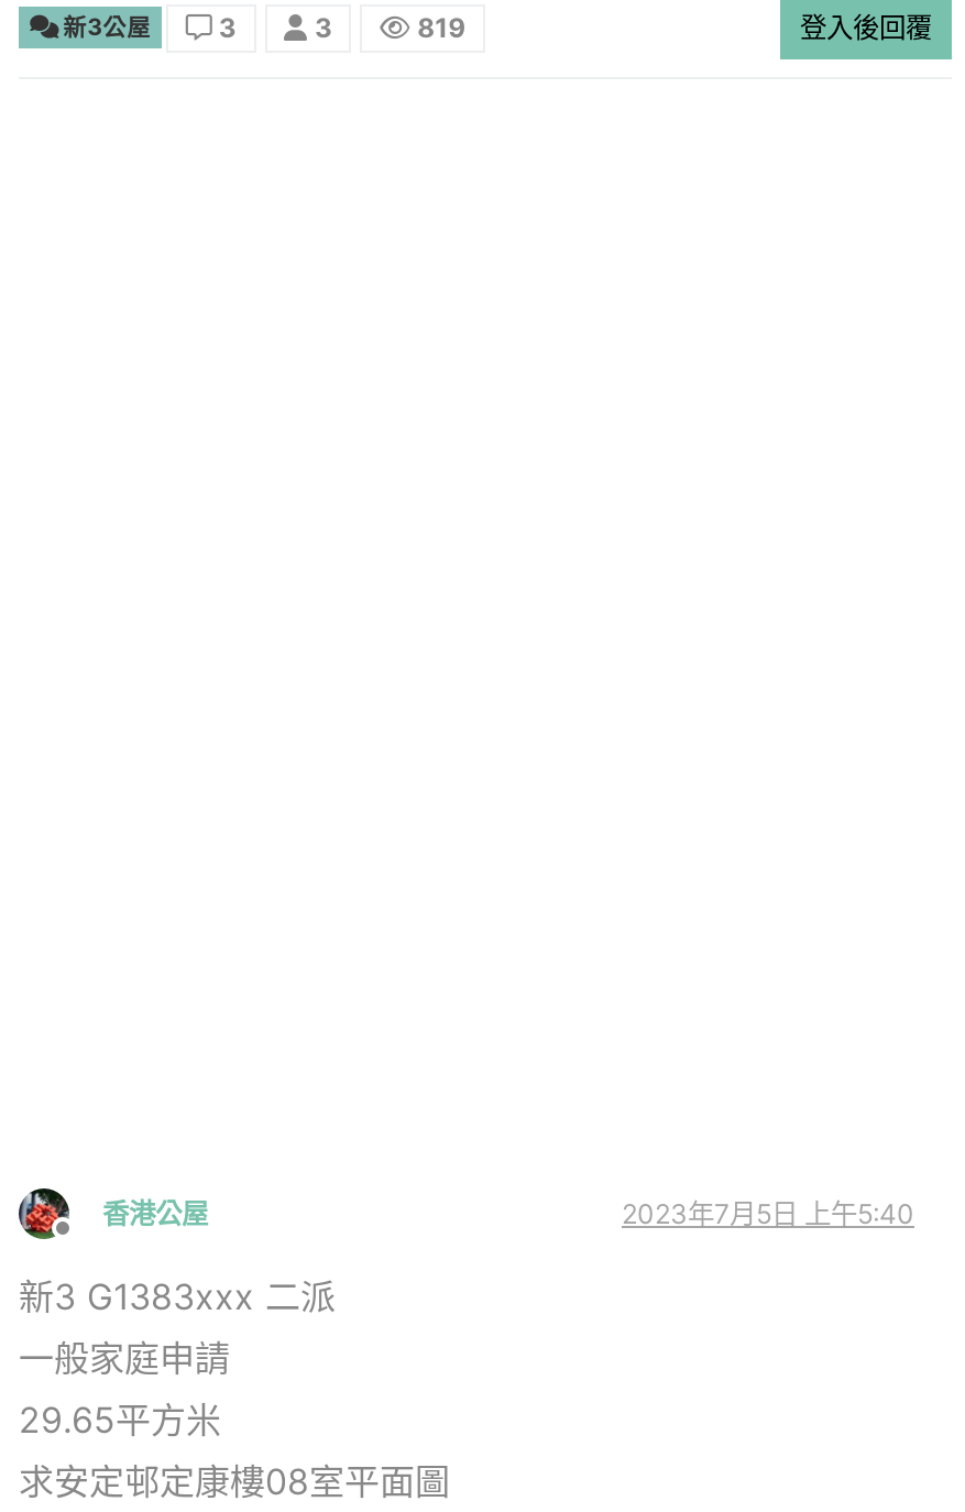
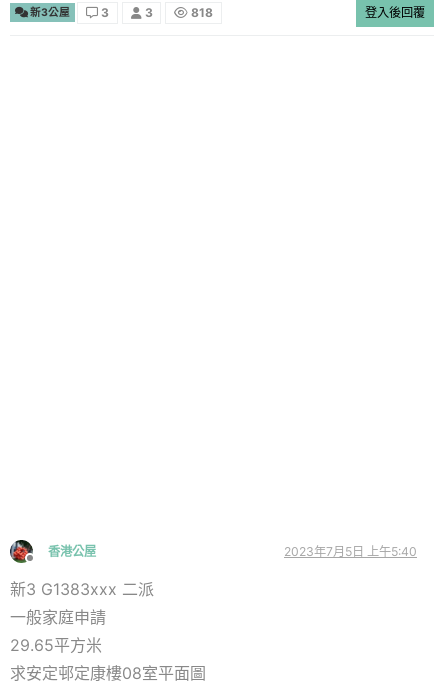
- 819
+ 818
